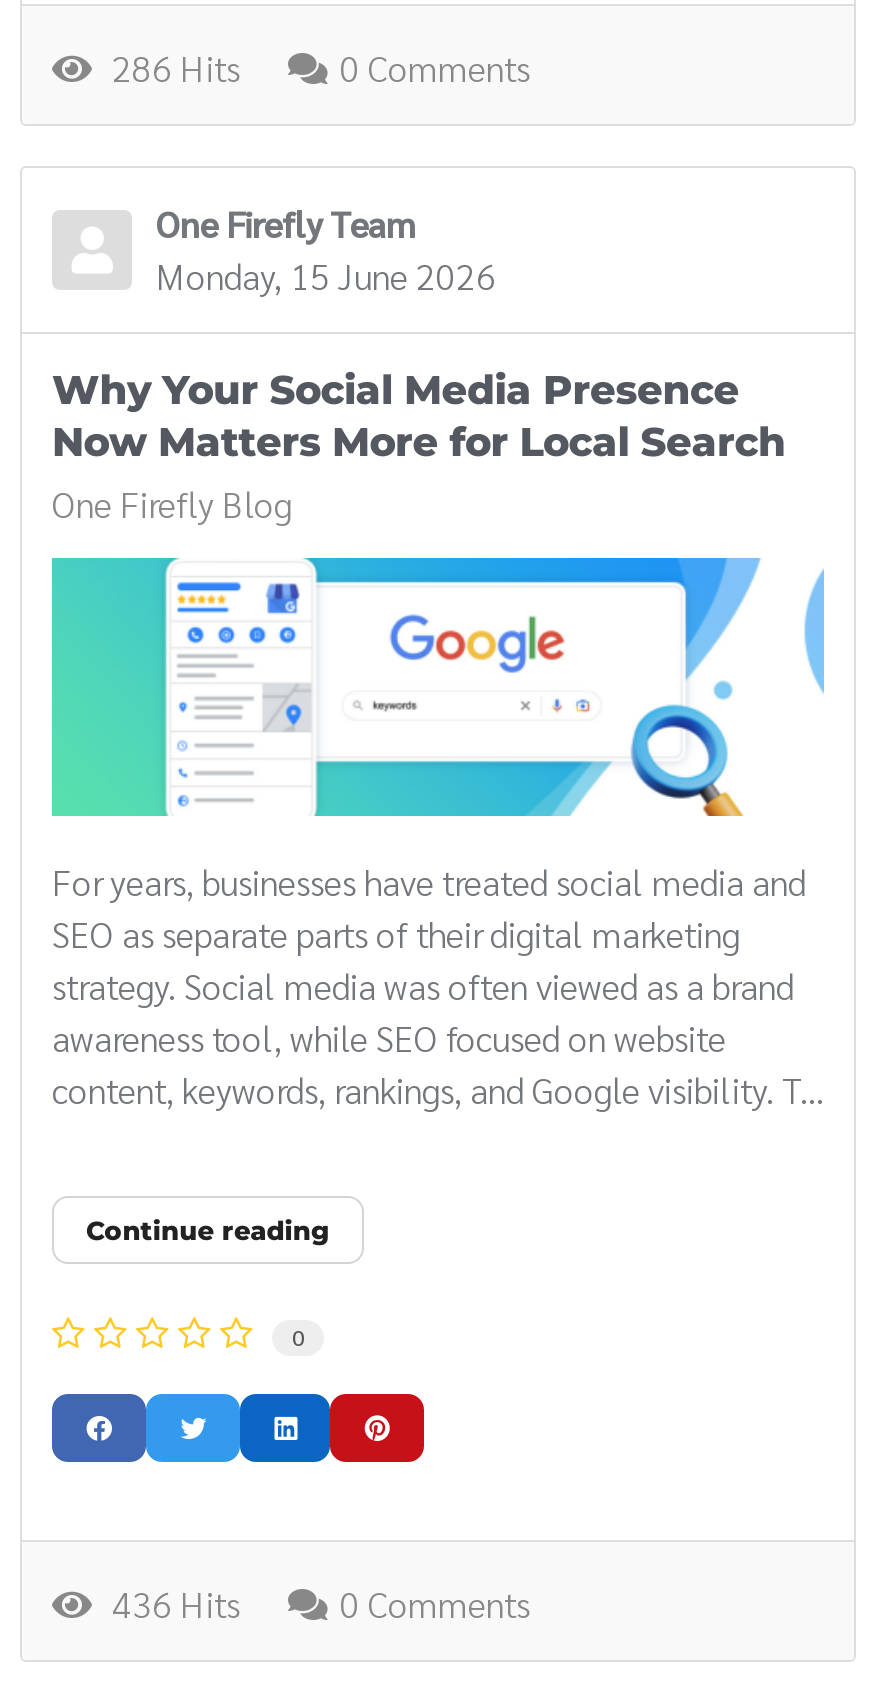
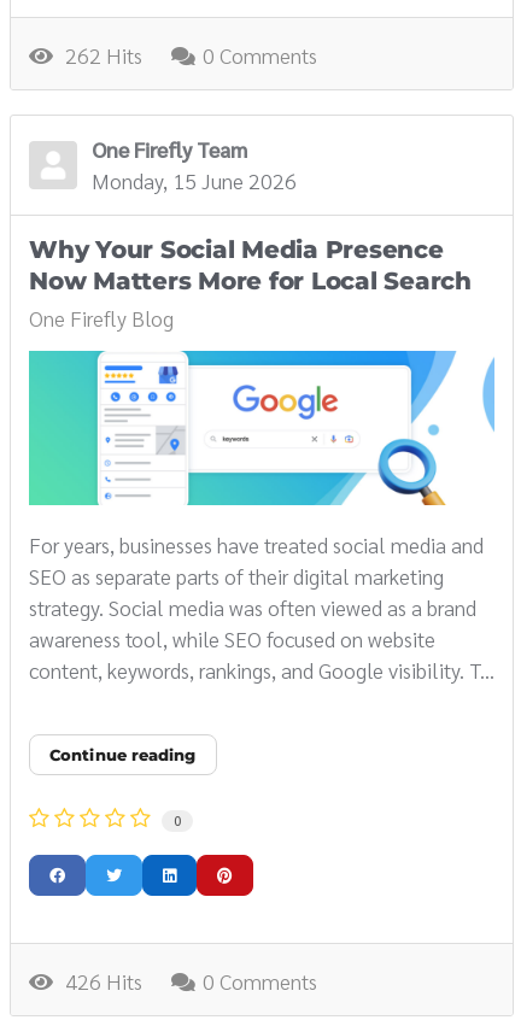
- 286 Hits
+ 262 Hits

- 436 Hits
+ 426 Hits
